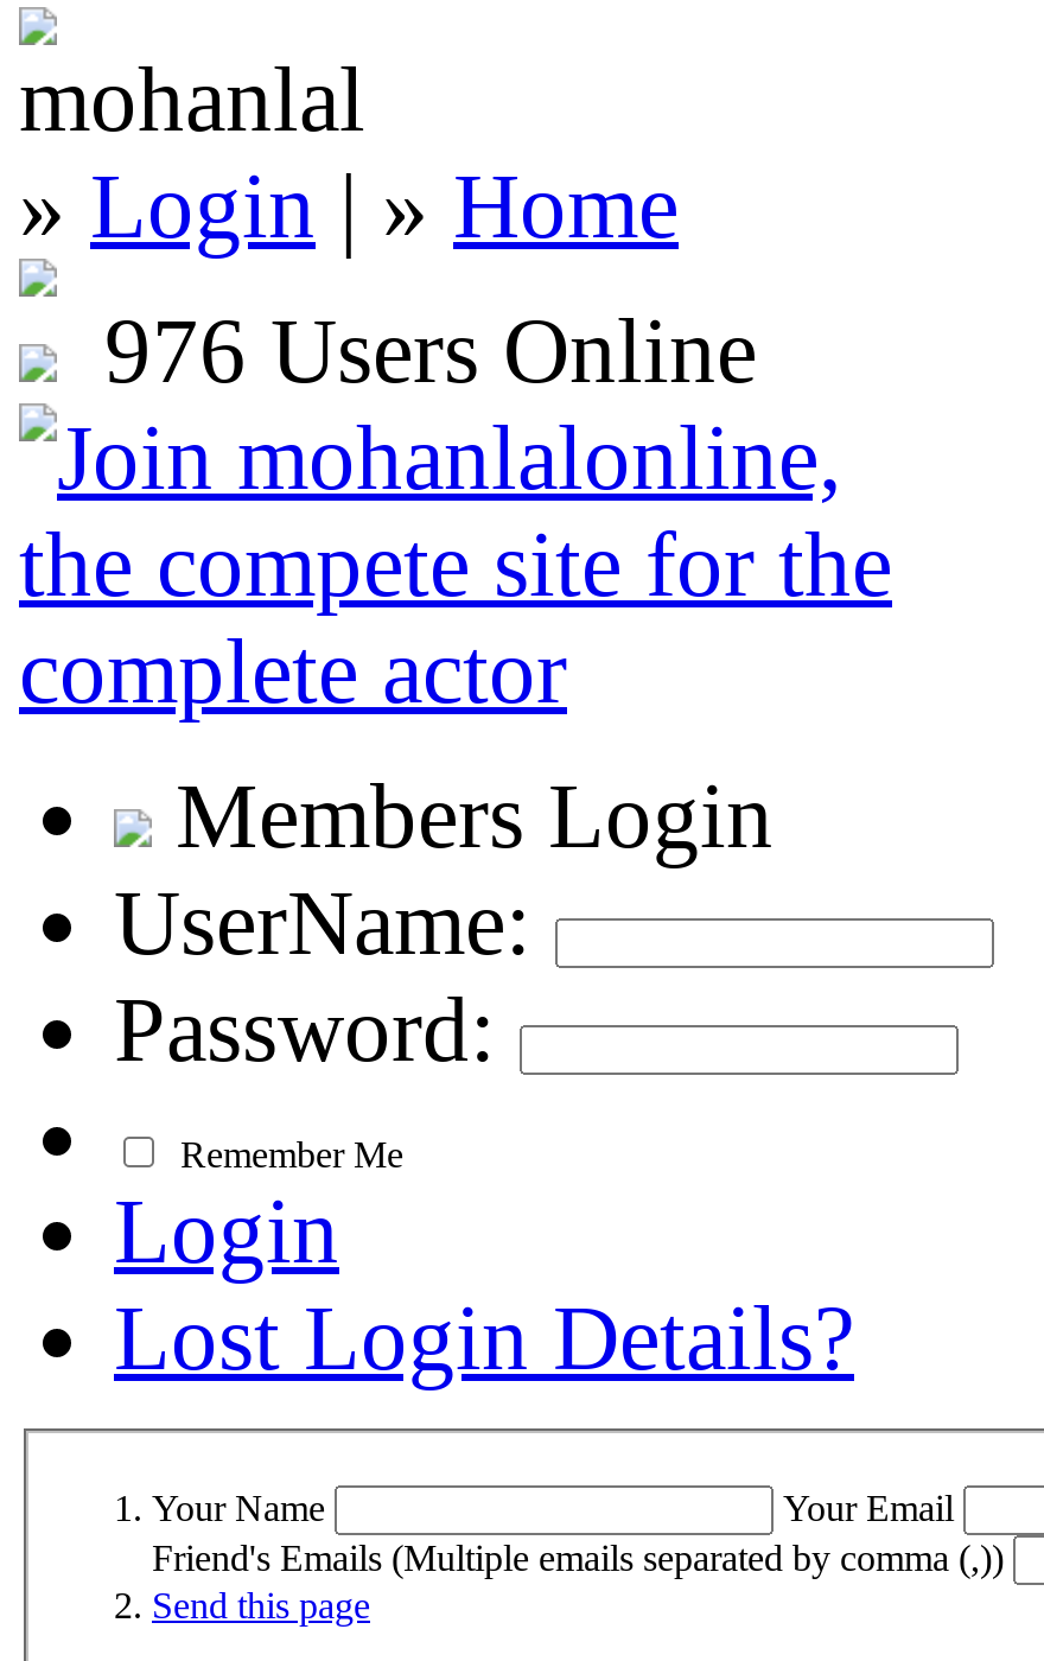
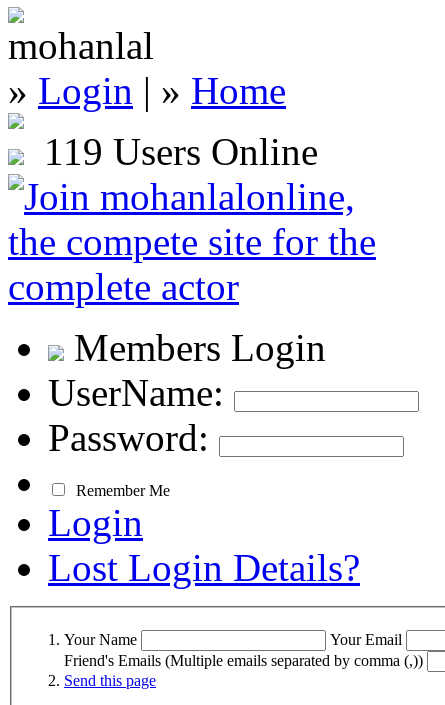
- 976 Users Online
+ 119 Users Online
